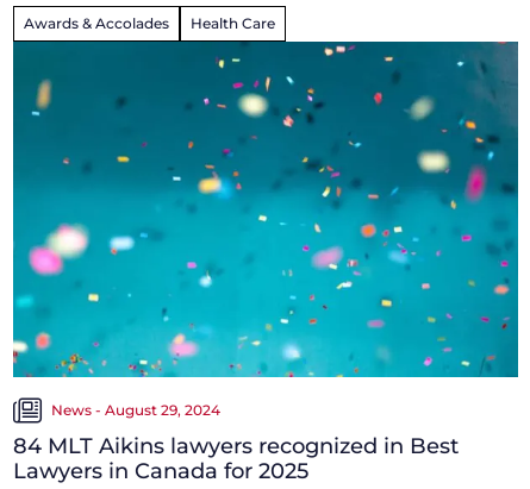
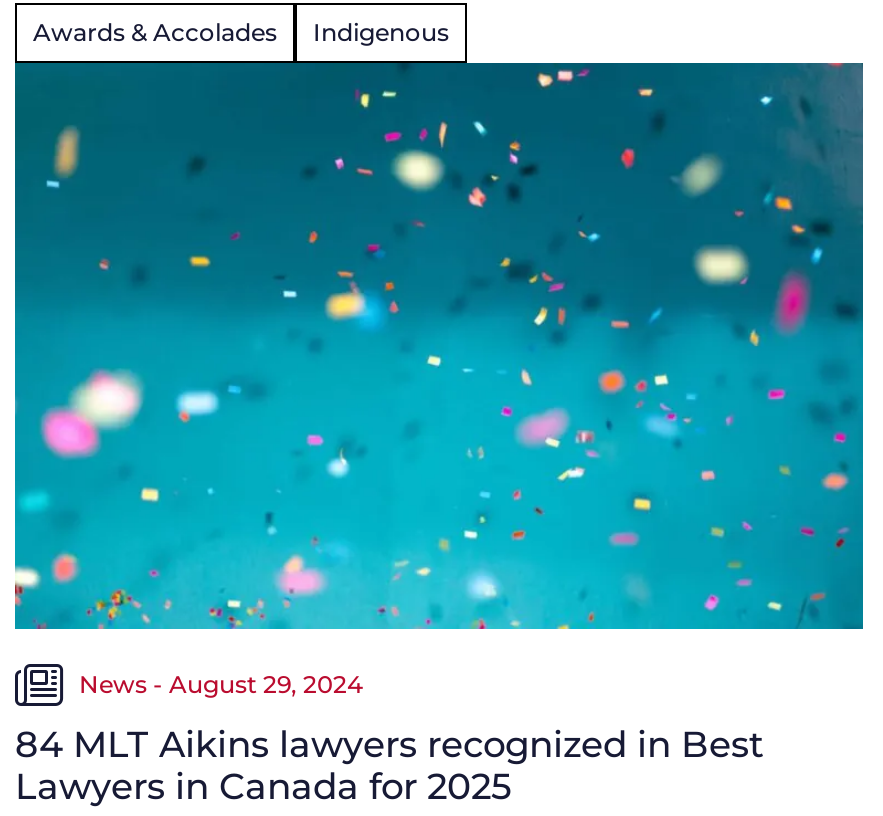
- Health Care
+ Indigenous
